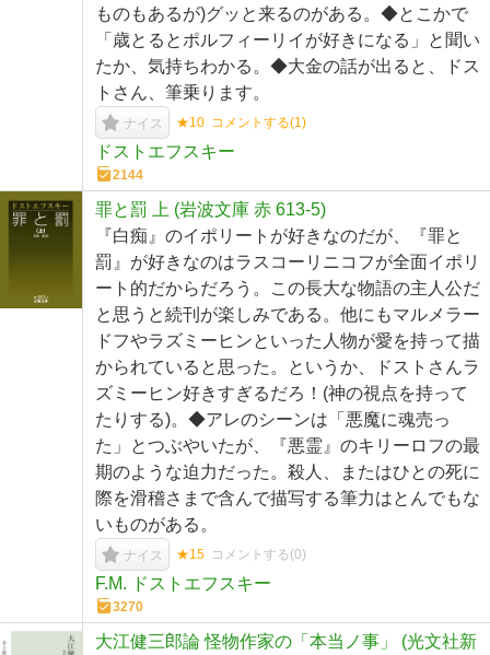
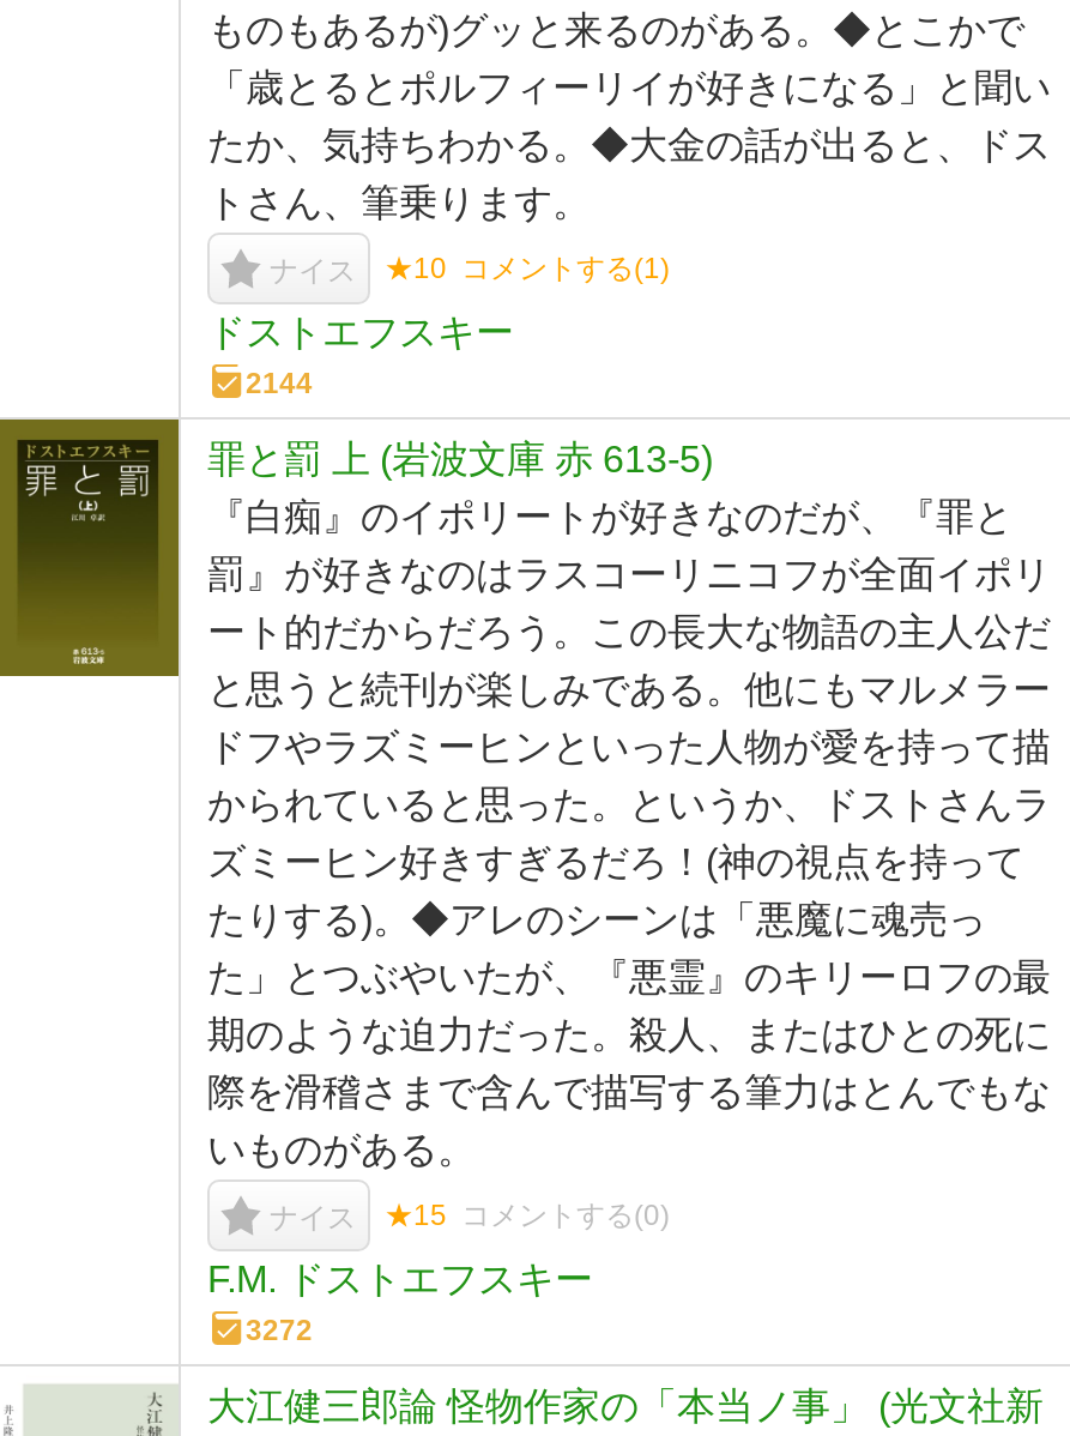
- 3270
+ 3272
